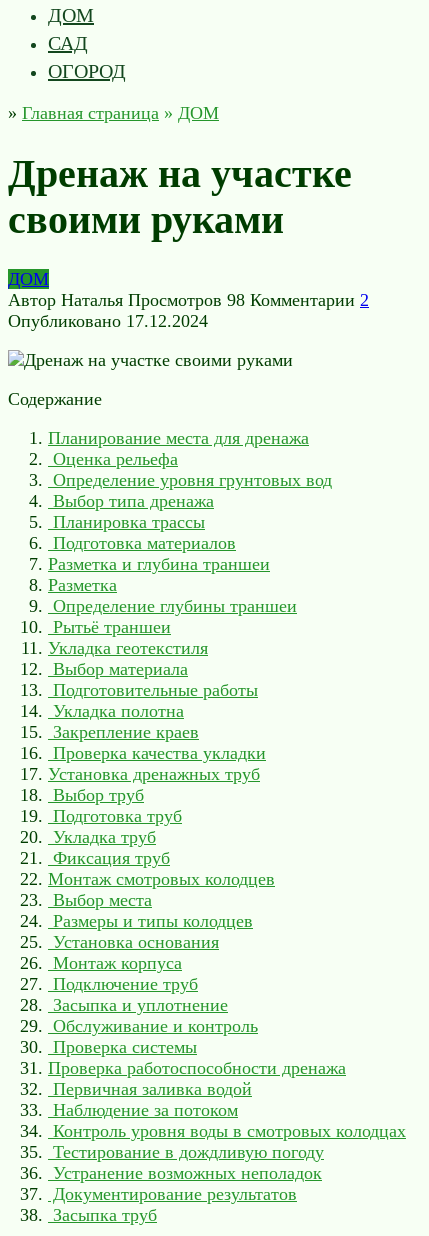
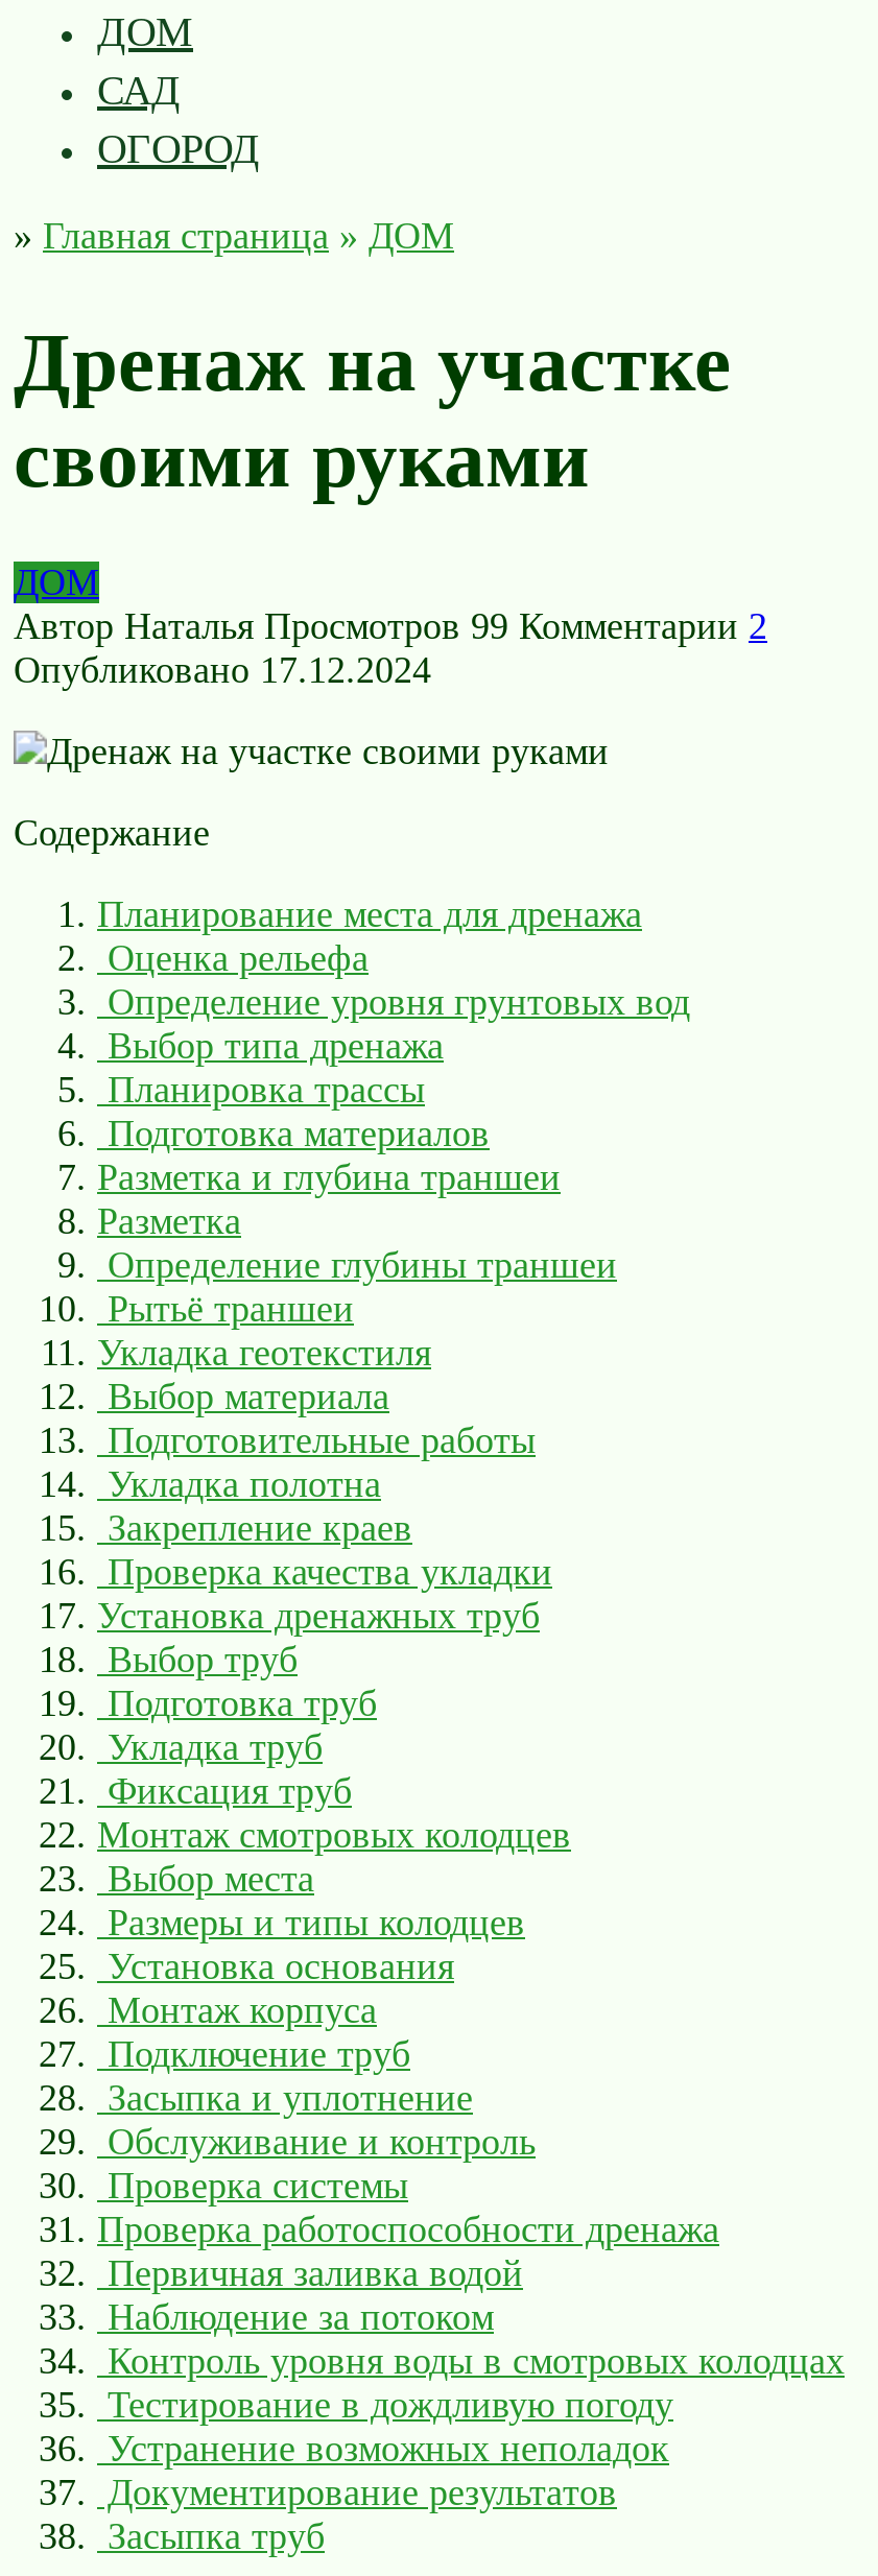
- Автор Наталья Просмотров 98 Комментарии 2
+ Автор Наталья Просмотров 99 Комментарии 2
